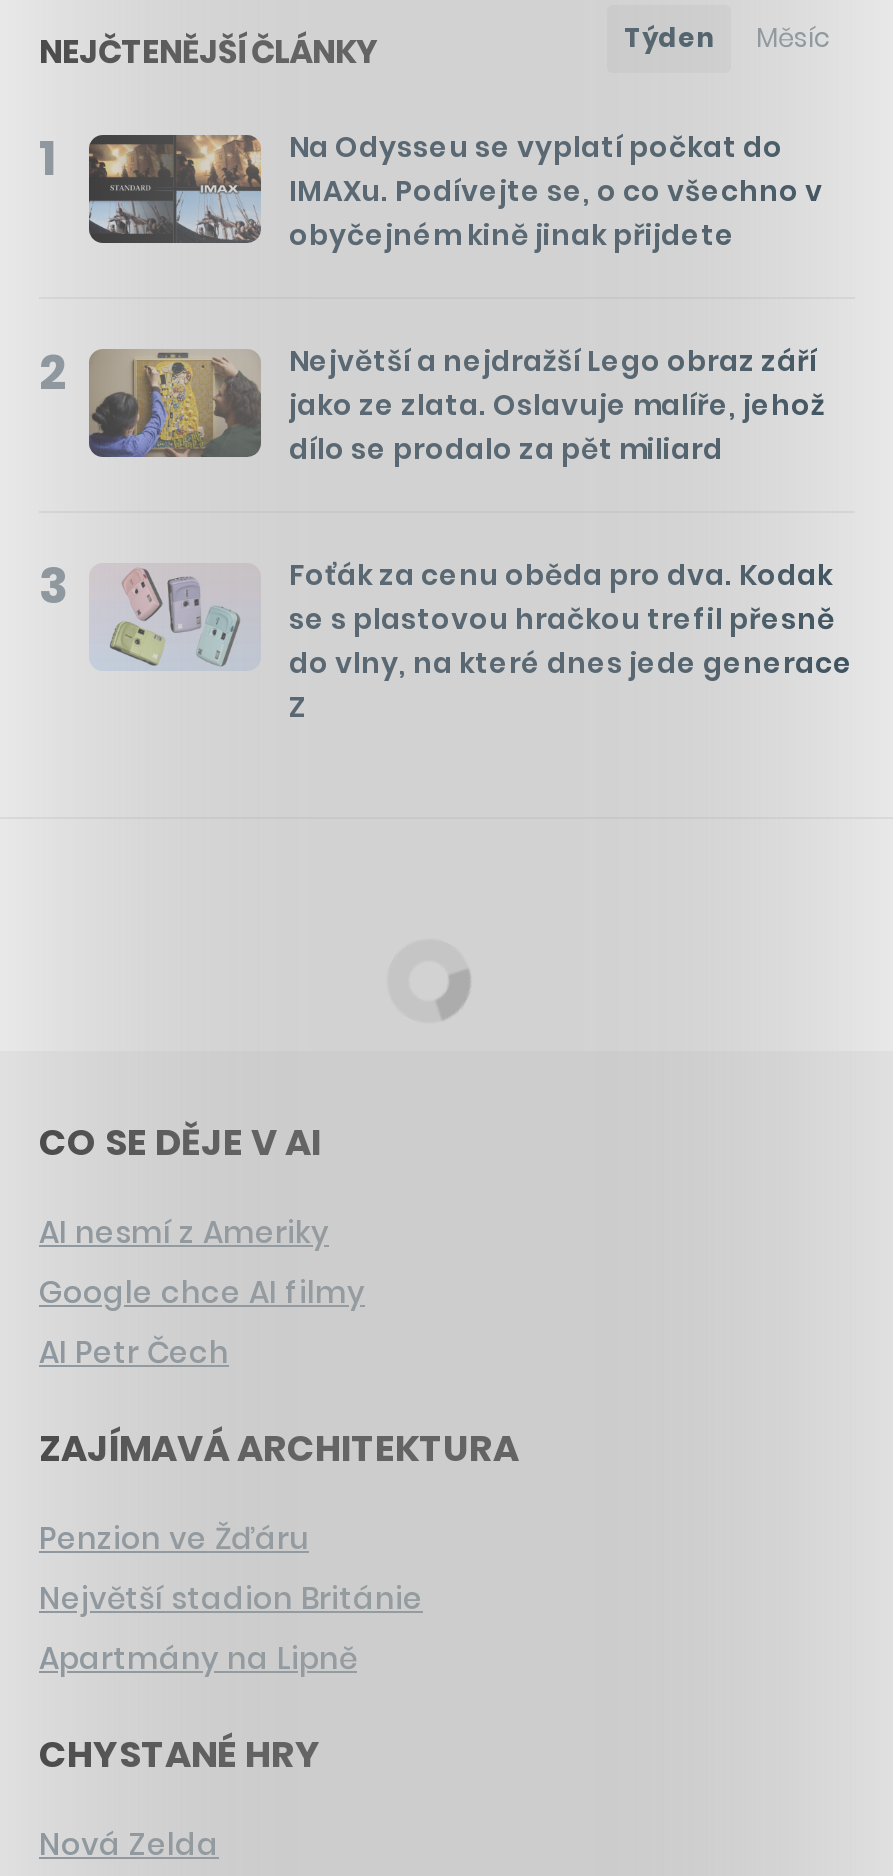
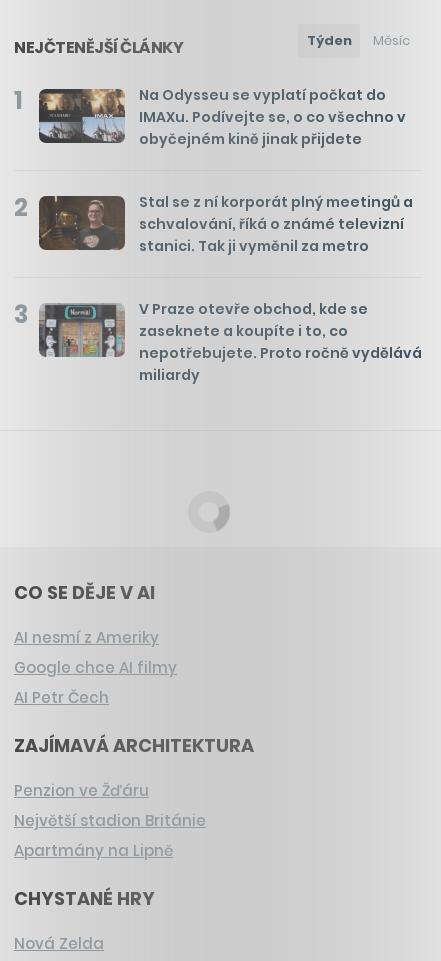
- [image]
- Největší a nejdražší Lego obraz září
- jako ze zlata. Oslavuje malíře, jehož
- dílo se prodalo za pět miliard
+ [image]
+ Stal se z ní korporát plný meetingů a
+ schvalování, říká o známé televizní
+ stanici. Tak ji vyměnil za metro

- [image]
- Foťák za cenu oběda pro dva. Kodak
- se s plastovou hračkou trefil přesně
- do vlny, na které dnes jede generace
- Z
+ [image]
+ V Praze otevře obchod, kde se
+ zaseknete a koupíte i to, co
+ nepotřebujete. Proto ročně vydělává
+ miliardy
